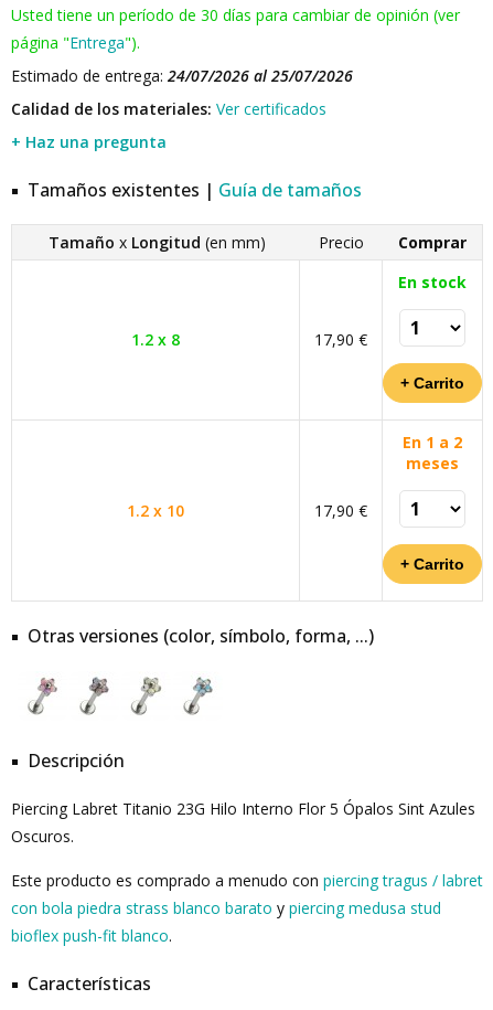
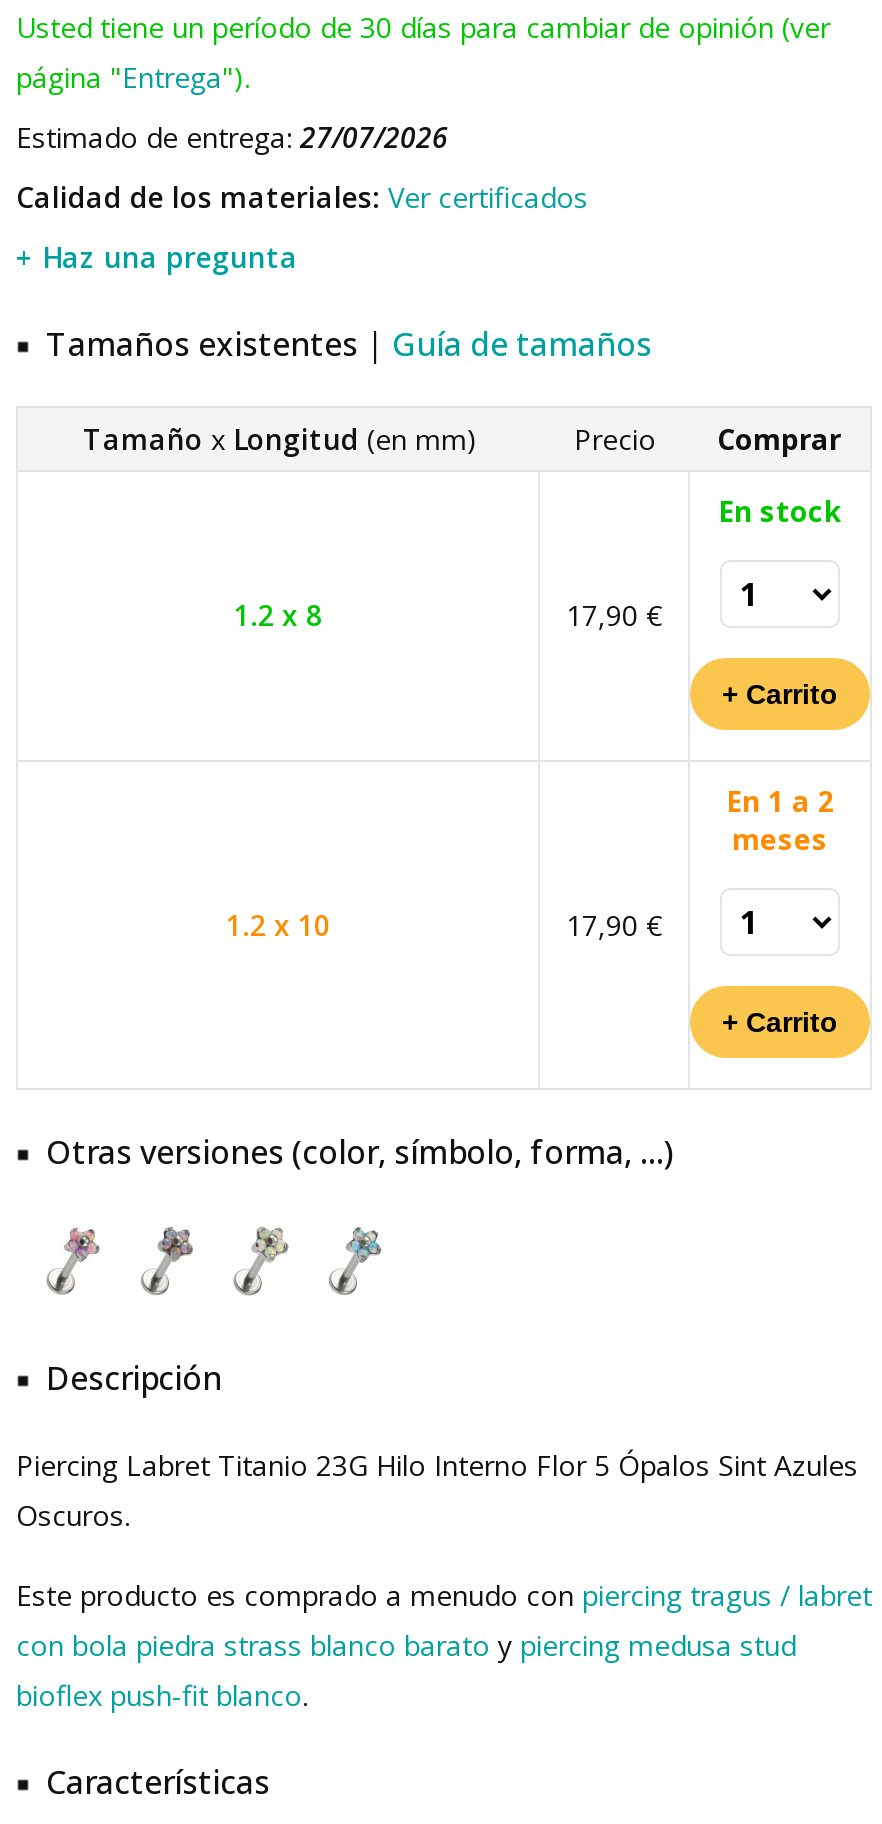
- Estimado de entrega: 24/07/2026 al 25/07/2026
+ Estimado de entrega: 27/07/2026
